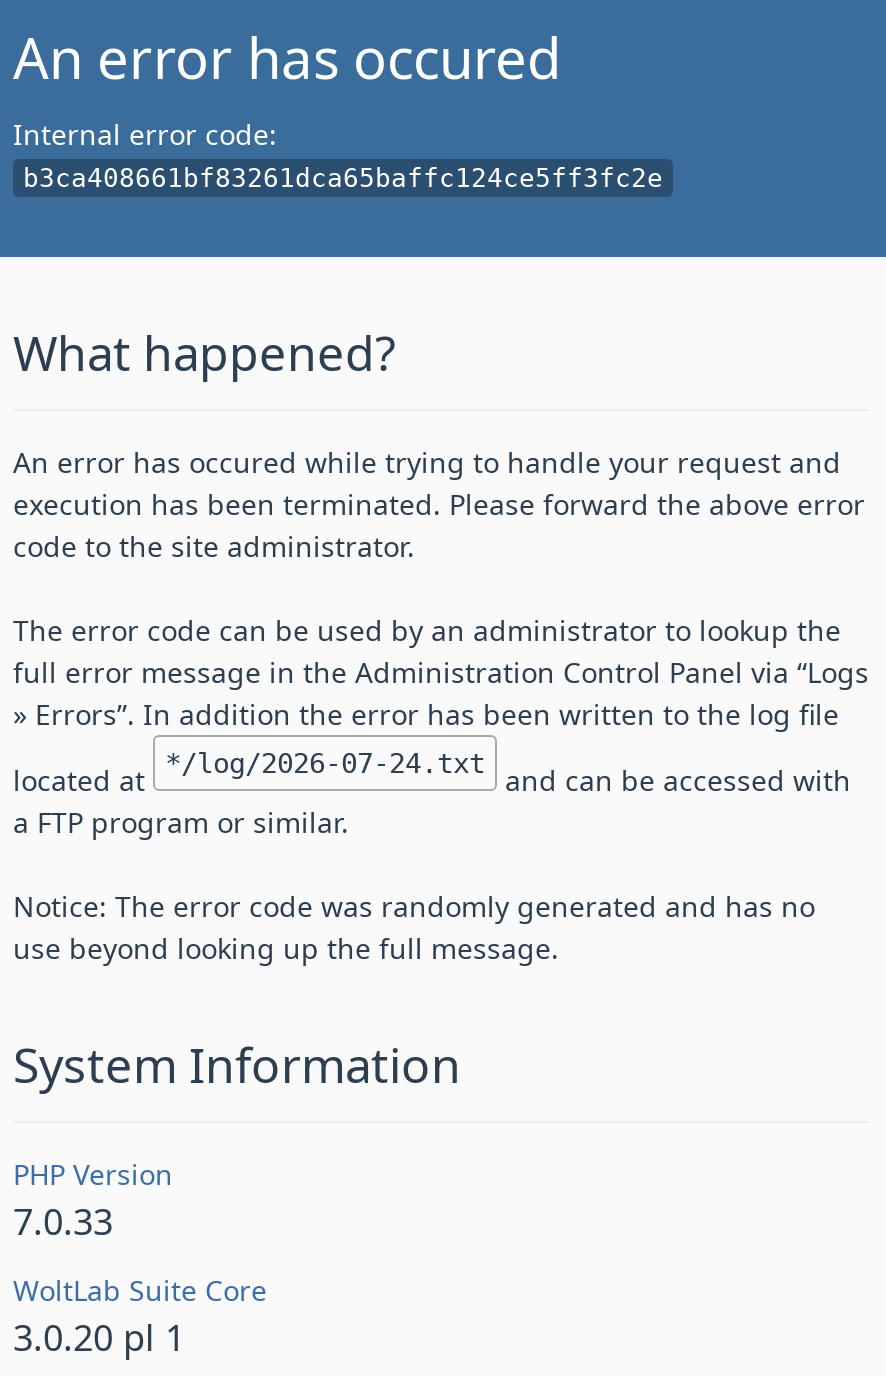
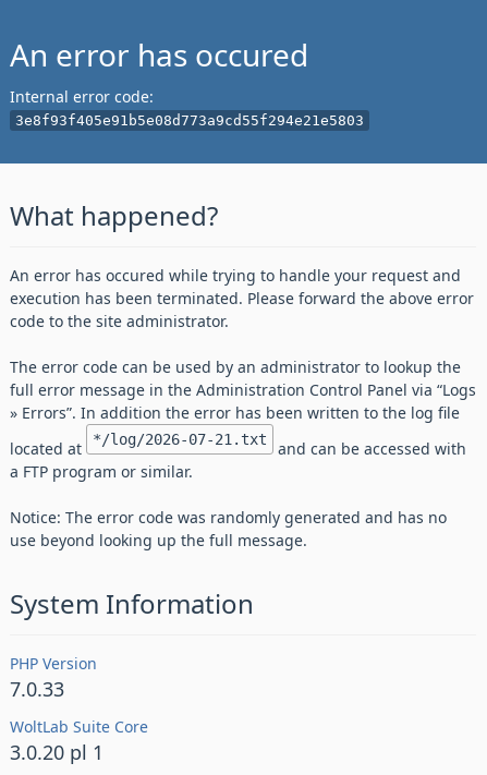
- b3ca408661bf83261dca65baffc124ce5ff3fc2e
+ 3e8f93f405e91b5e08d773a9cd55f294e21e5803

- located at */log/2026-07-24.txt and can be accessed with
+ located at */log/2026-07-21.txt and can be accessed with
